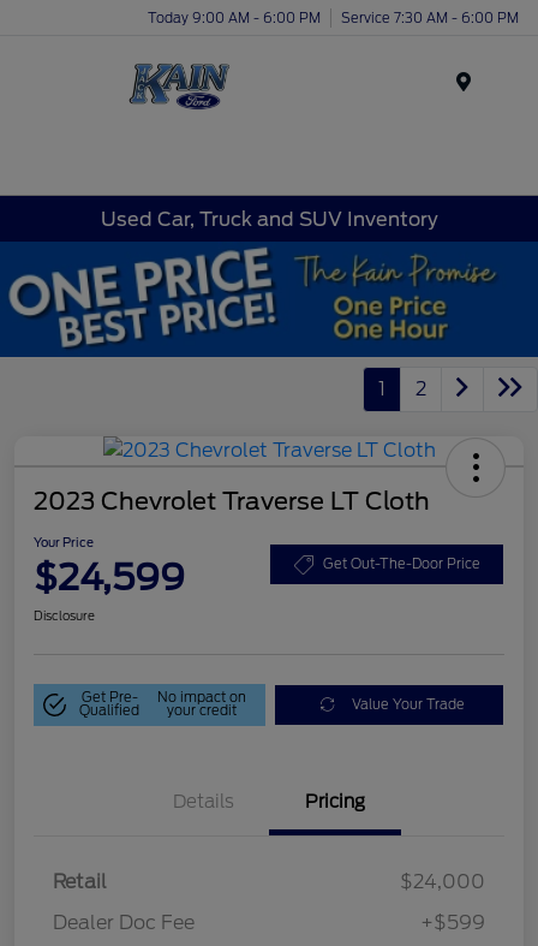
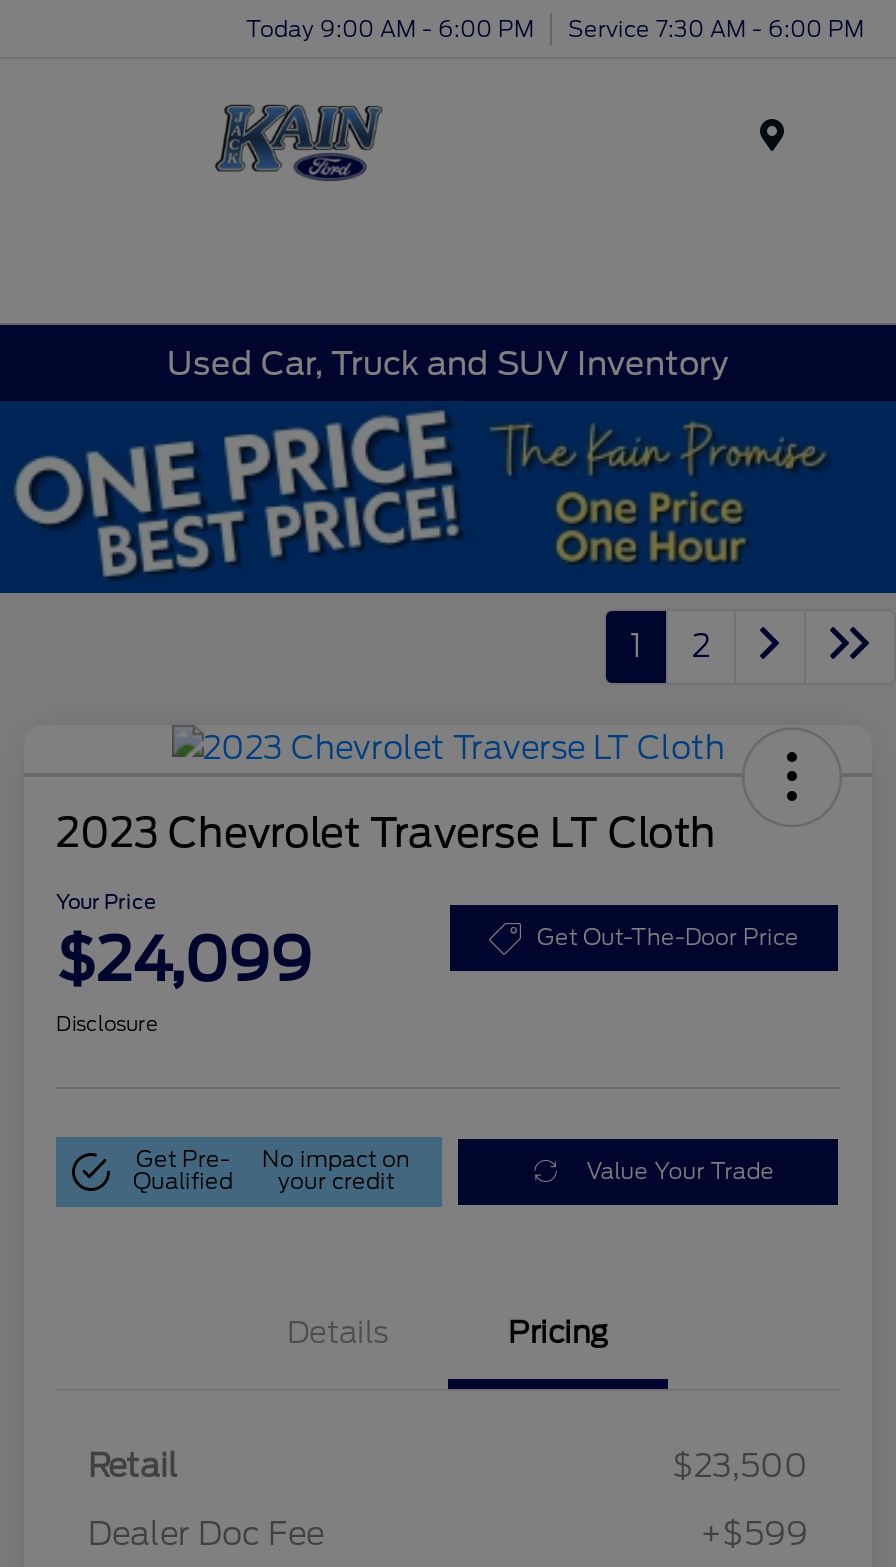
- $24,599
+ $24,099

- $24,000
+ $23,500
